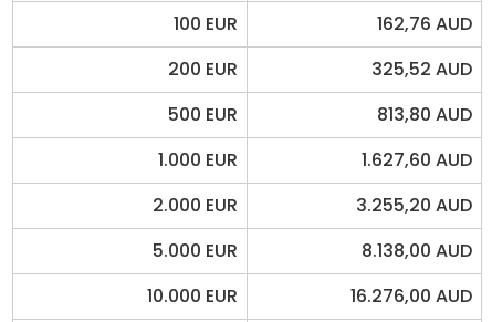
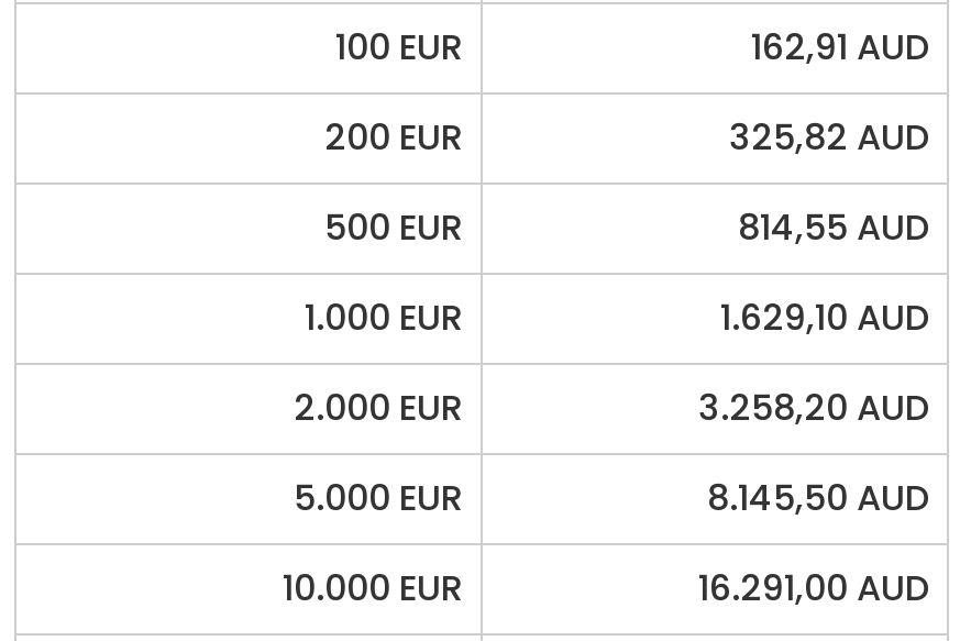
- 162,76 AUD
+ 162,91 AUD

- 325,52 AUD
+ 325,82 AUD

- 813,80 AUD
+ 814,55 AUD

- 1.627,60 AUD
+ 1.629,10 AUD

- 3.255,20 AUD
+ 3.258,20 AUD

- 8.138,00 AUD
+ 8.145,50 AUD

- 16.276,00 AUD
+ 16.291,00 AUD
